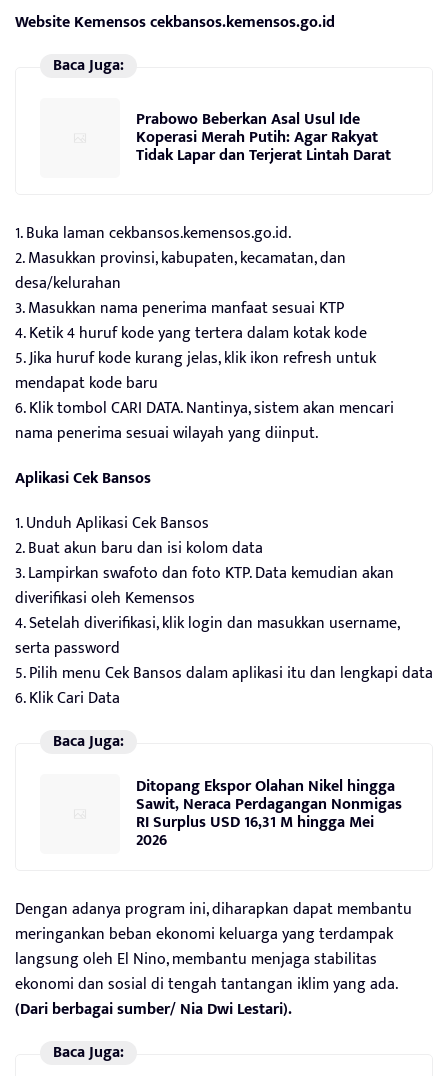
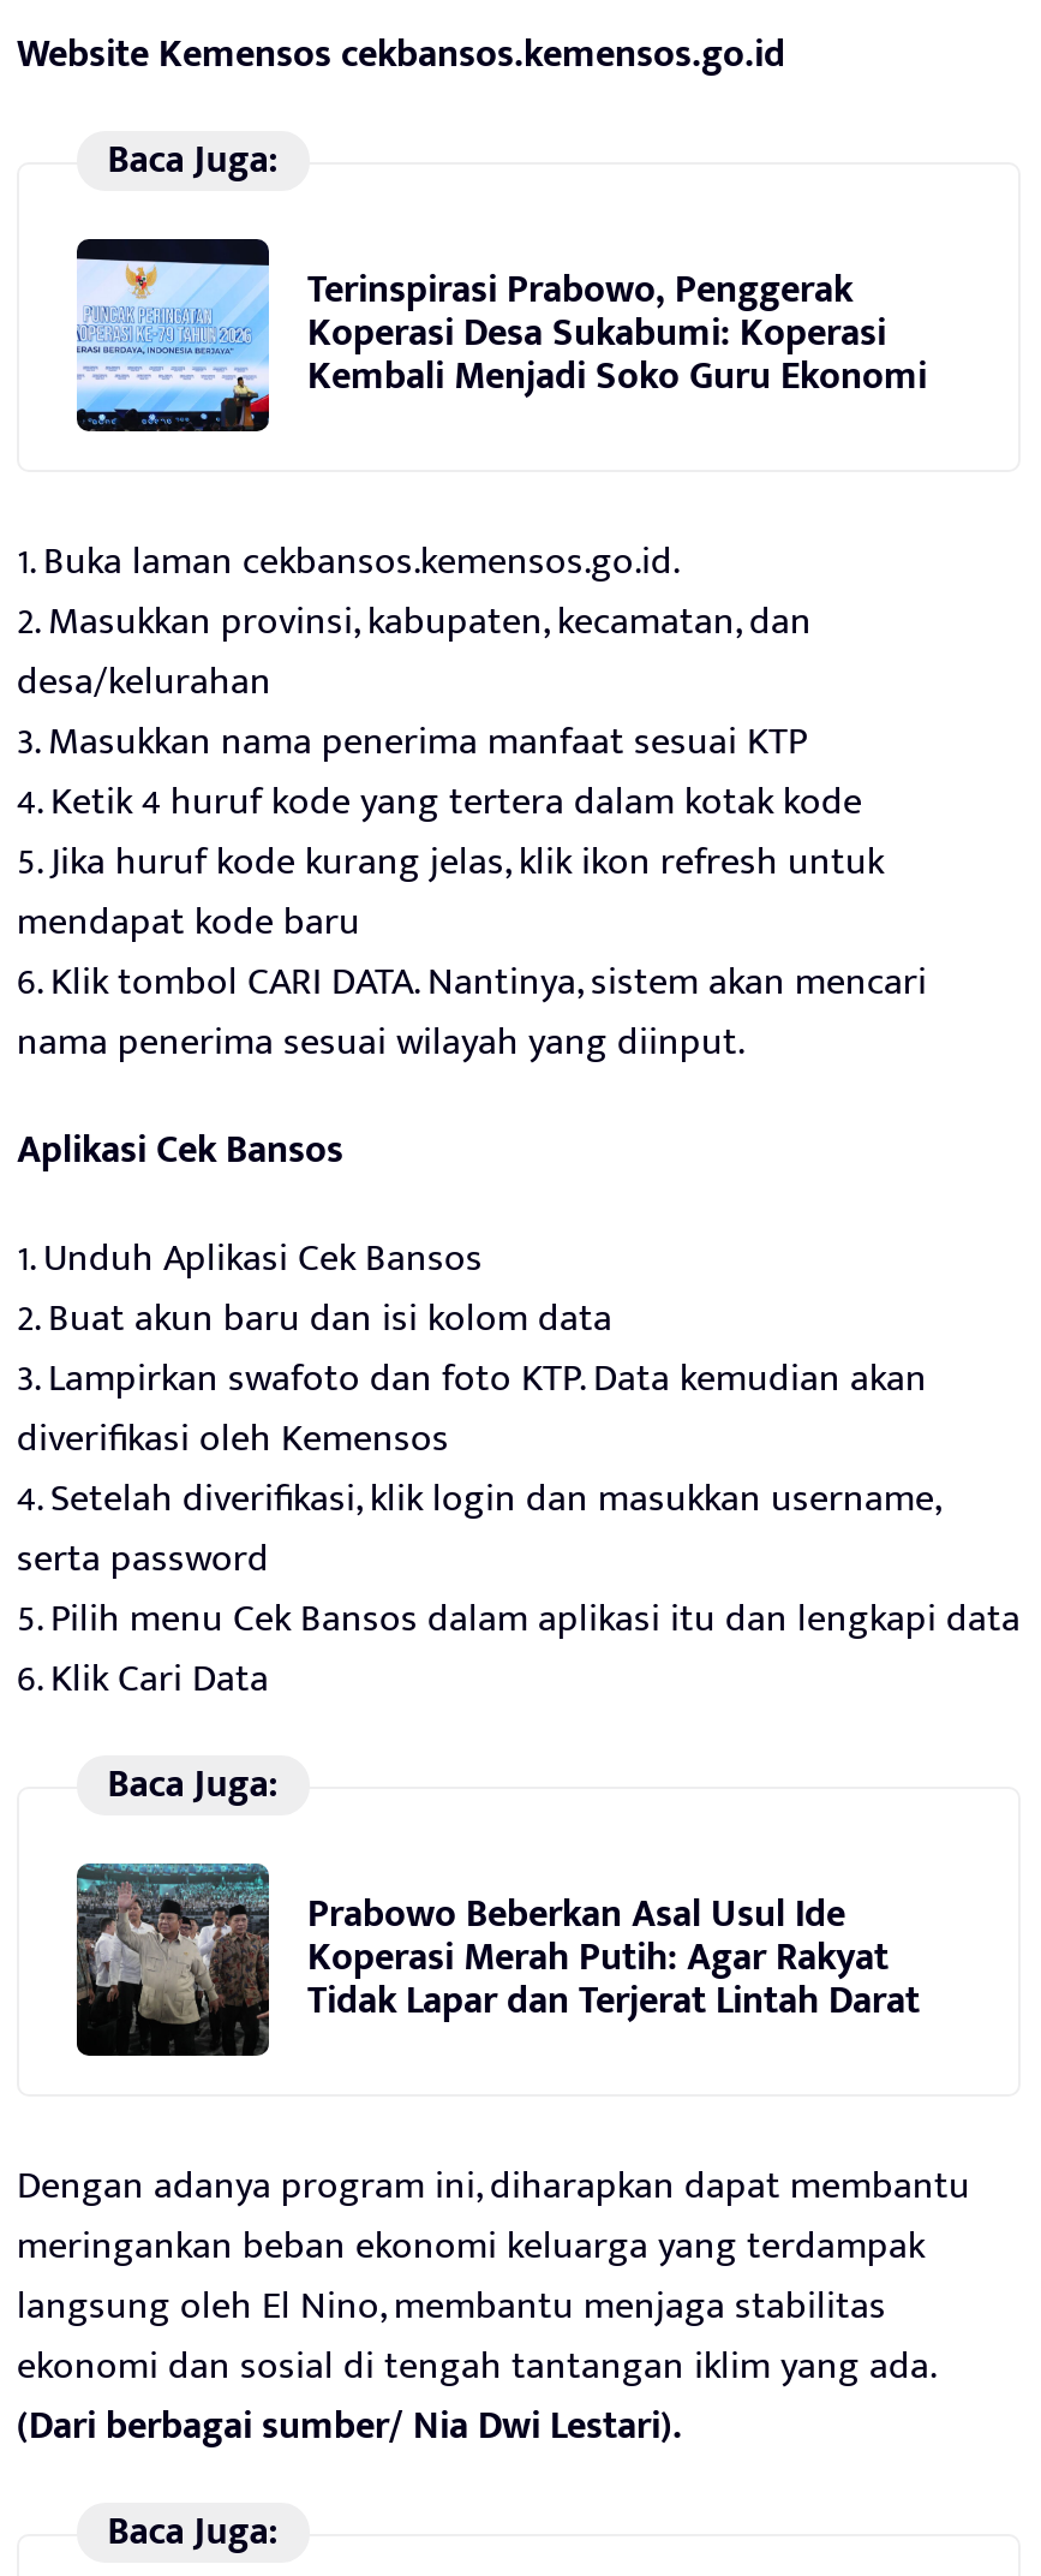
+ [image]
+ Terinspirasi Prabowo, Penggerak
+ Koperasi Desa Sukabumi: Koperasi
+ Kembali Menjadi Soko Guru Ekonomi

moved down: Prabowo Beberkan Asal Usul Ide | Koperasi Merah Putih: Agar Rakyat | Tidak Lapar dan Terjerat Lintah Darat

+ [image]

- Ditopang Ekspor Olahan Nikel hingga
- Sawit, Neraca Perdagangan Nonmigas
- RI Surplus USD 16,31 M hingga Mei
- 2026
